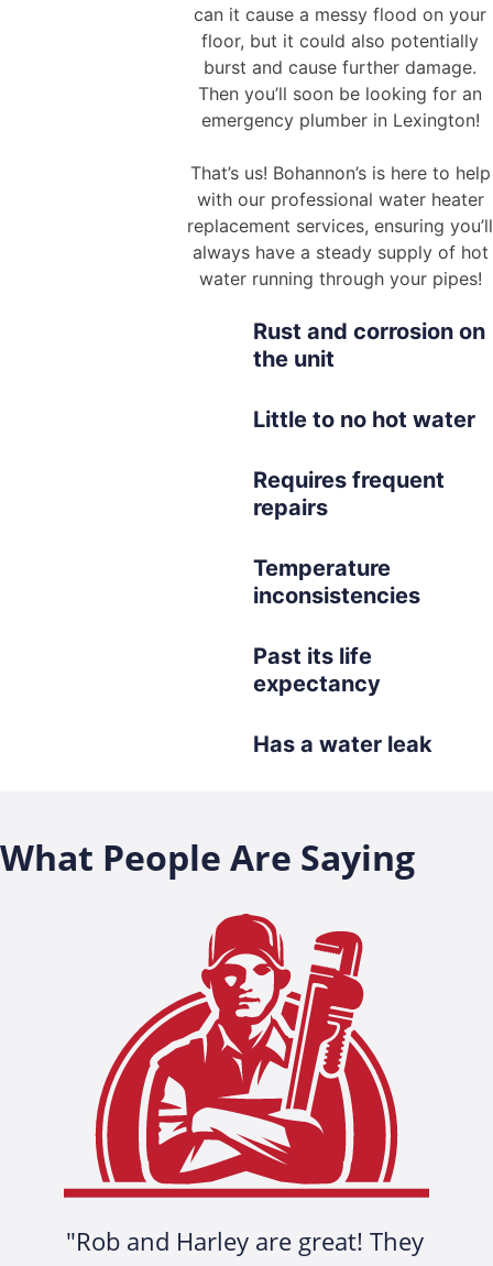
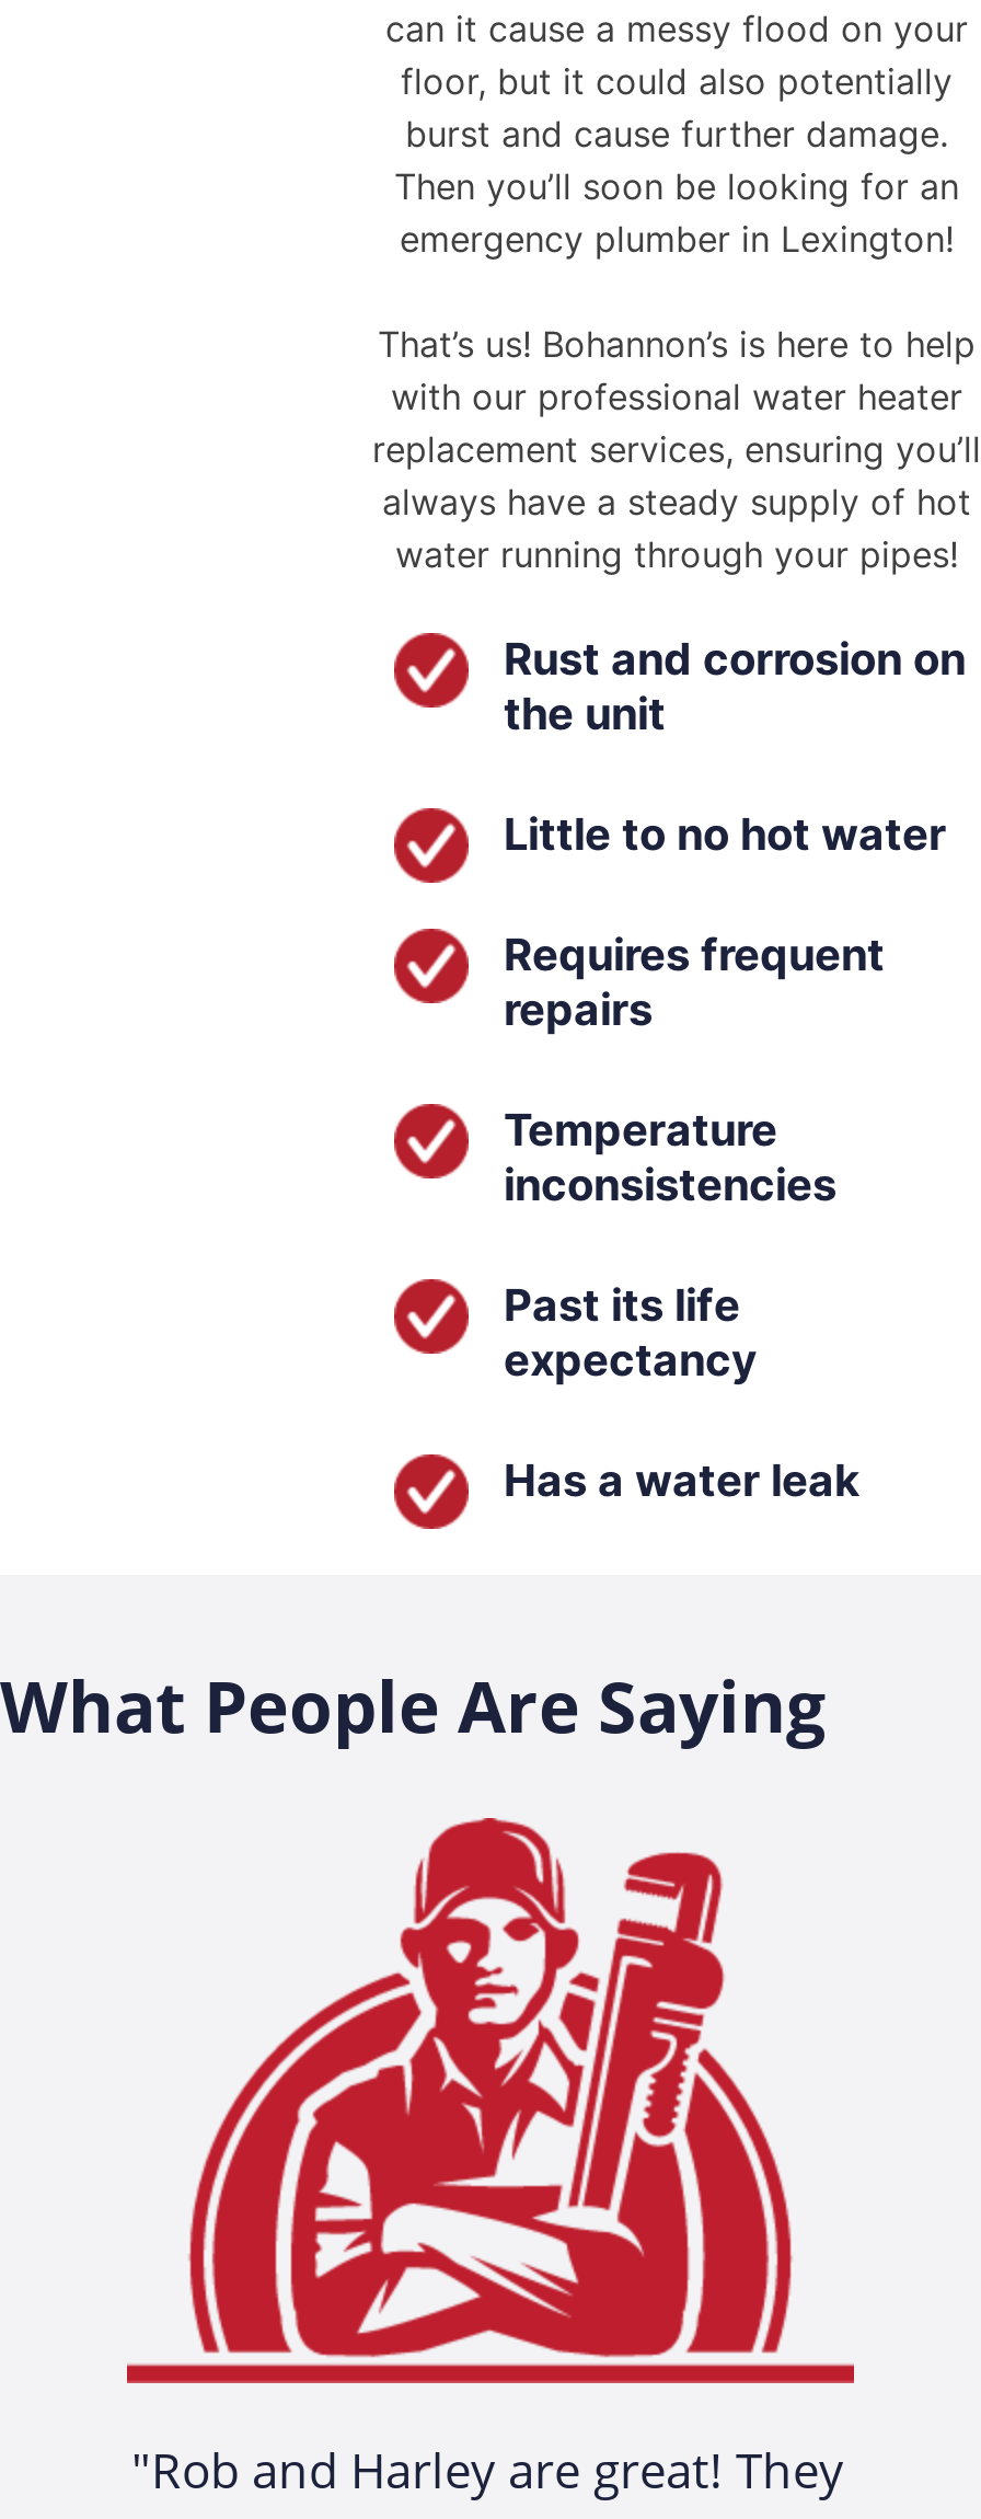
+ [image]

+ [image]

+ [image]

+ [image]

+ [image]

+ [image]
